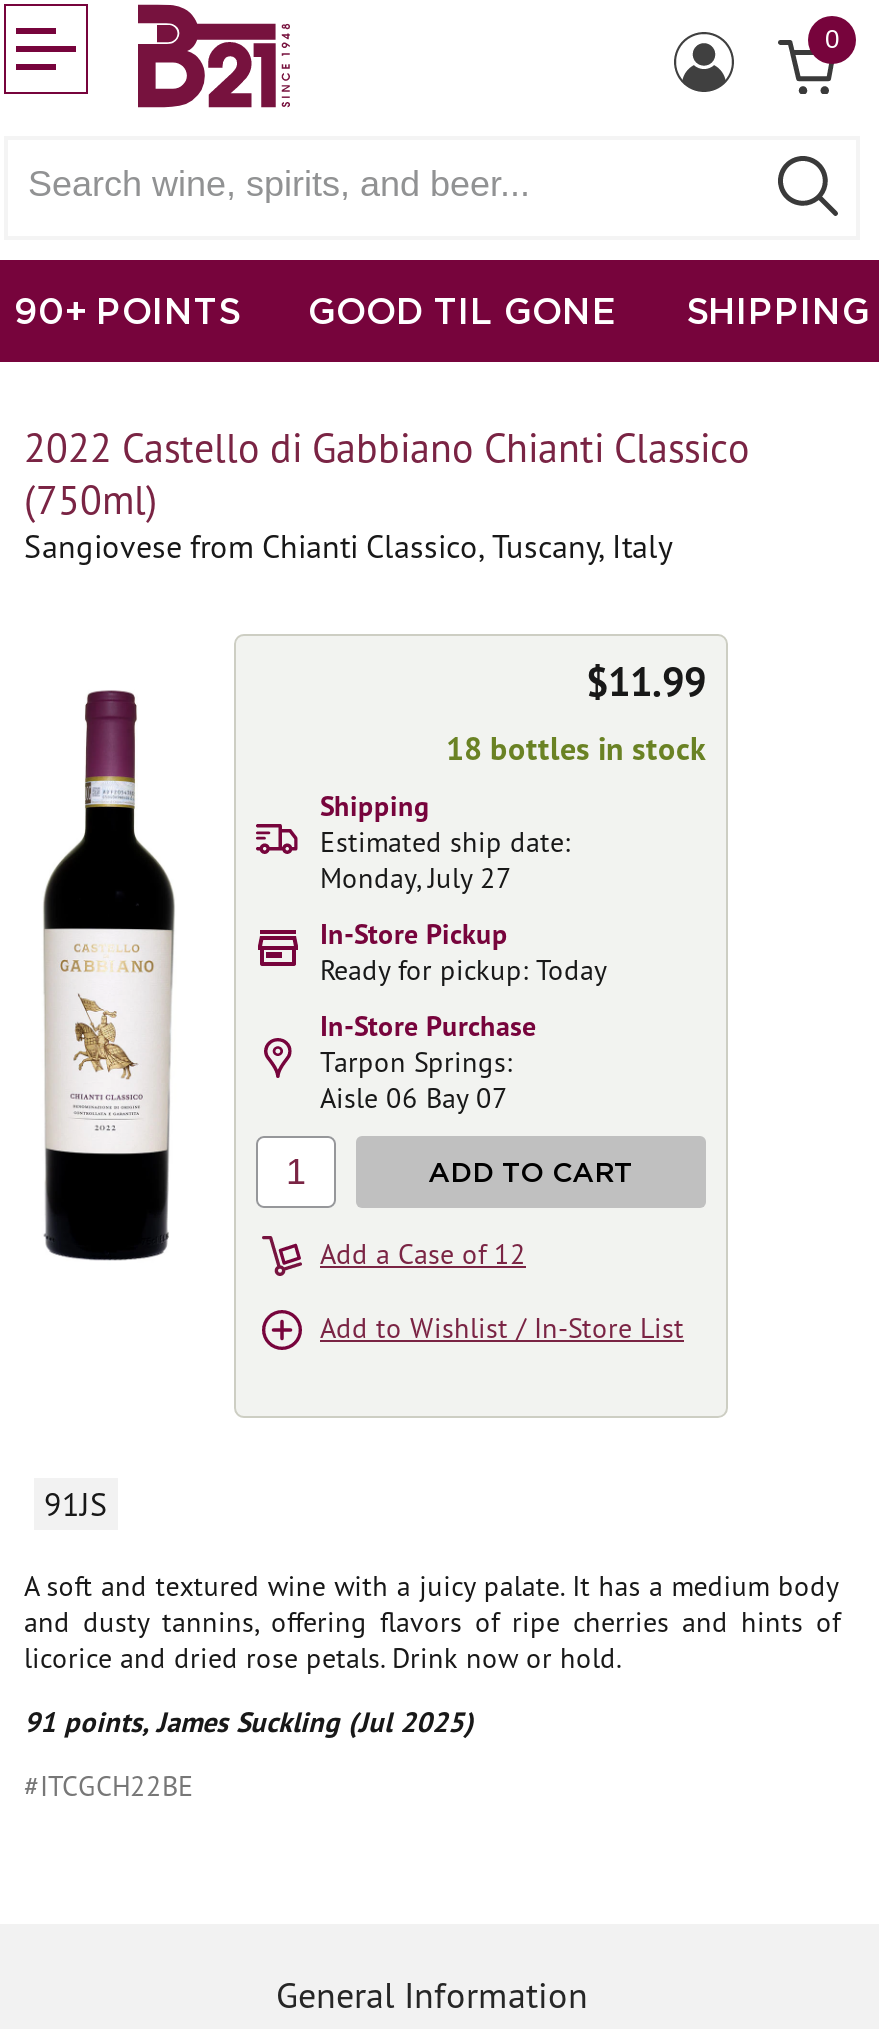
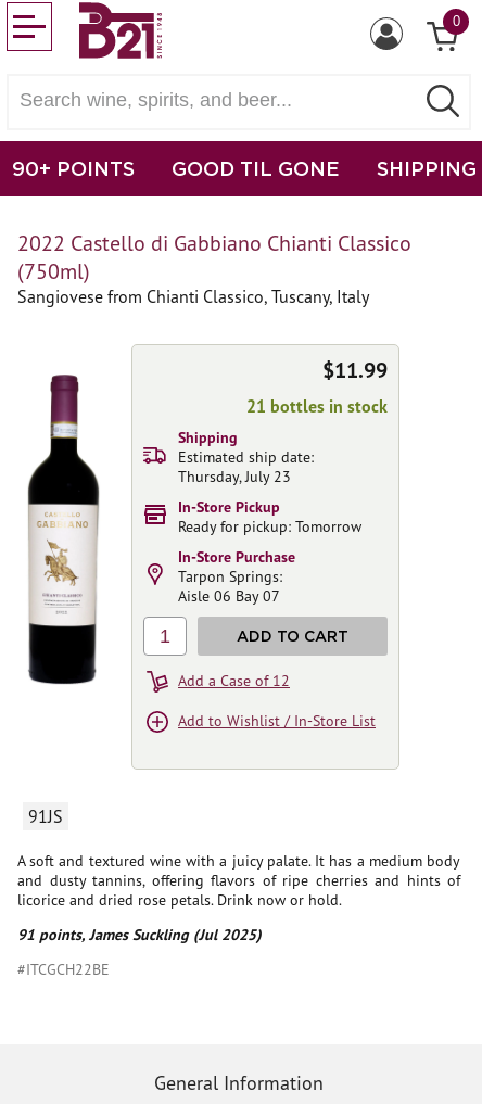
- 18 bottles in stock
+ 21 bottles in stock

- Monday, July 27
+ Thursday, July 23

- Ready for pickup: Today
+ Ready for pickup: Tomorrow
